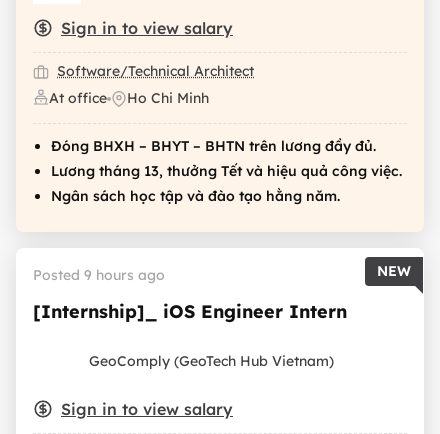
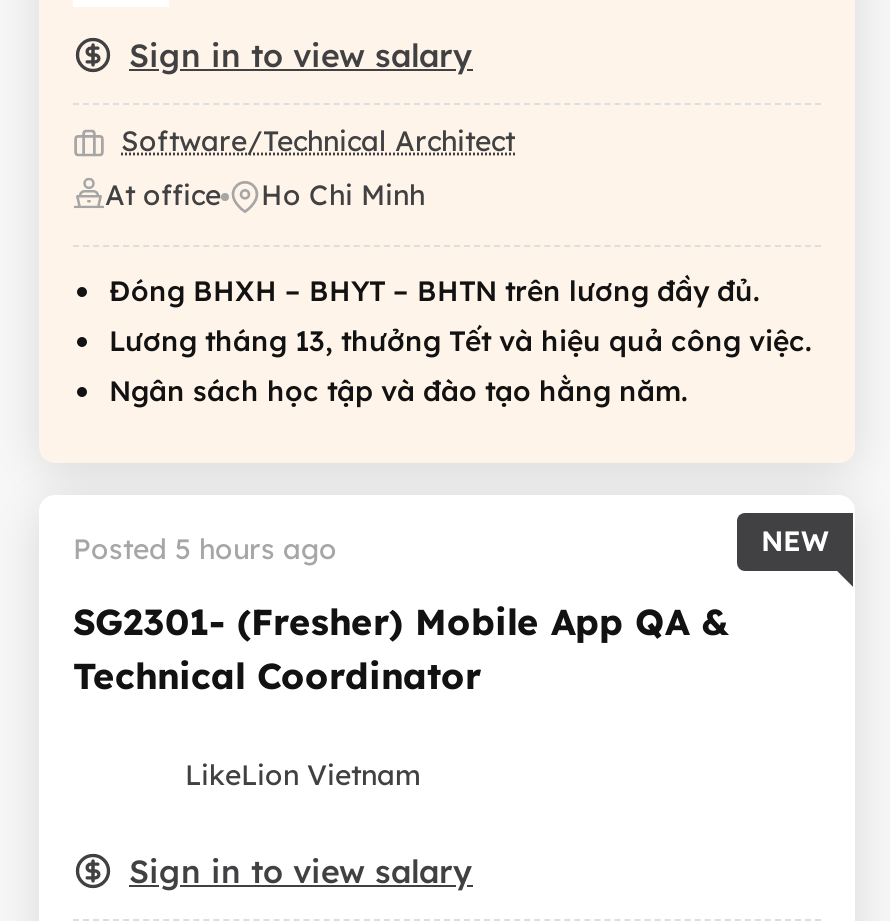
- Posted 9 hours ago
+ Posted 5 hours ago

- [Internship]_ iOS Engineer Intern
+ SG2301- (Fresher) Mobile App QA &
+ Technical Coordinator

- GeoComply (GeoTech Hub Vietnam)
+ LikeLion Vietnam
